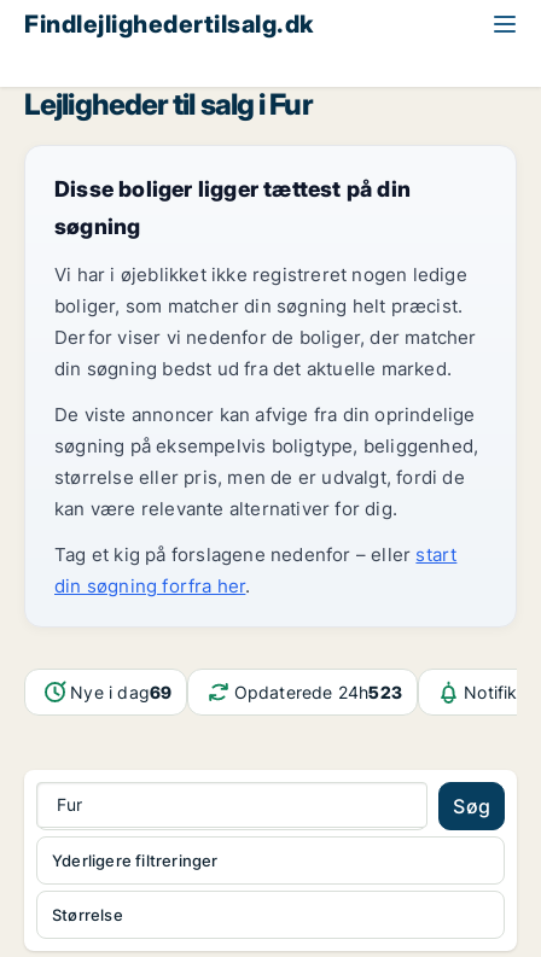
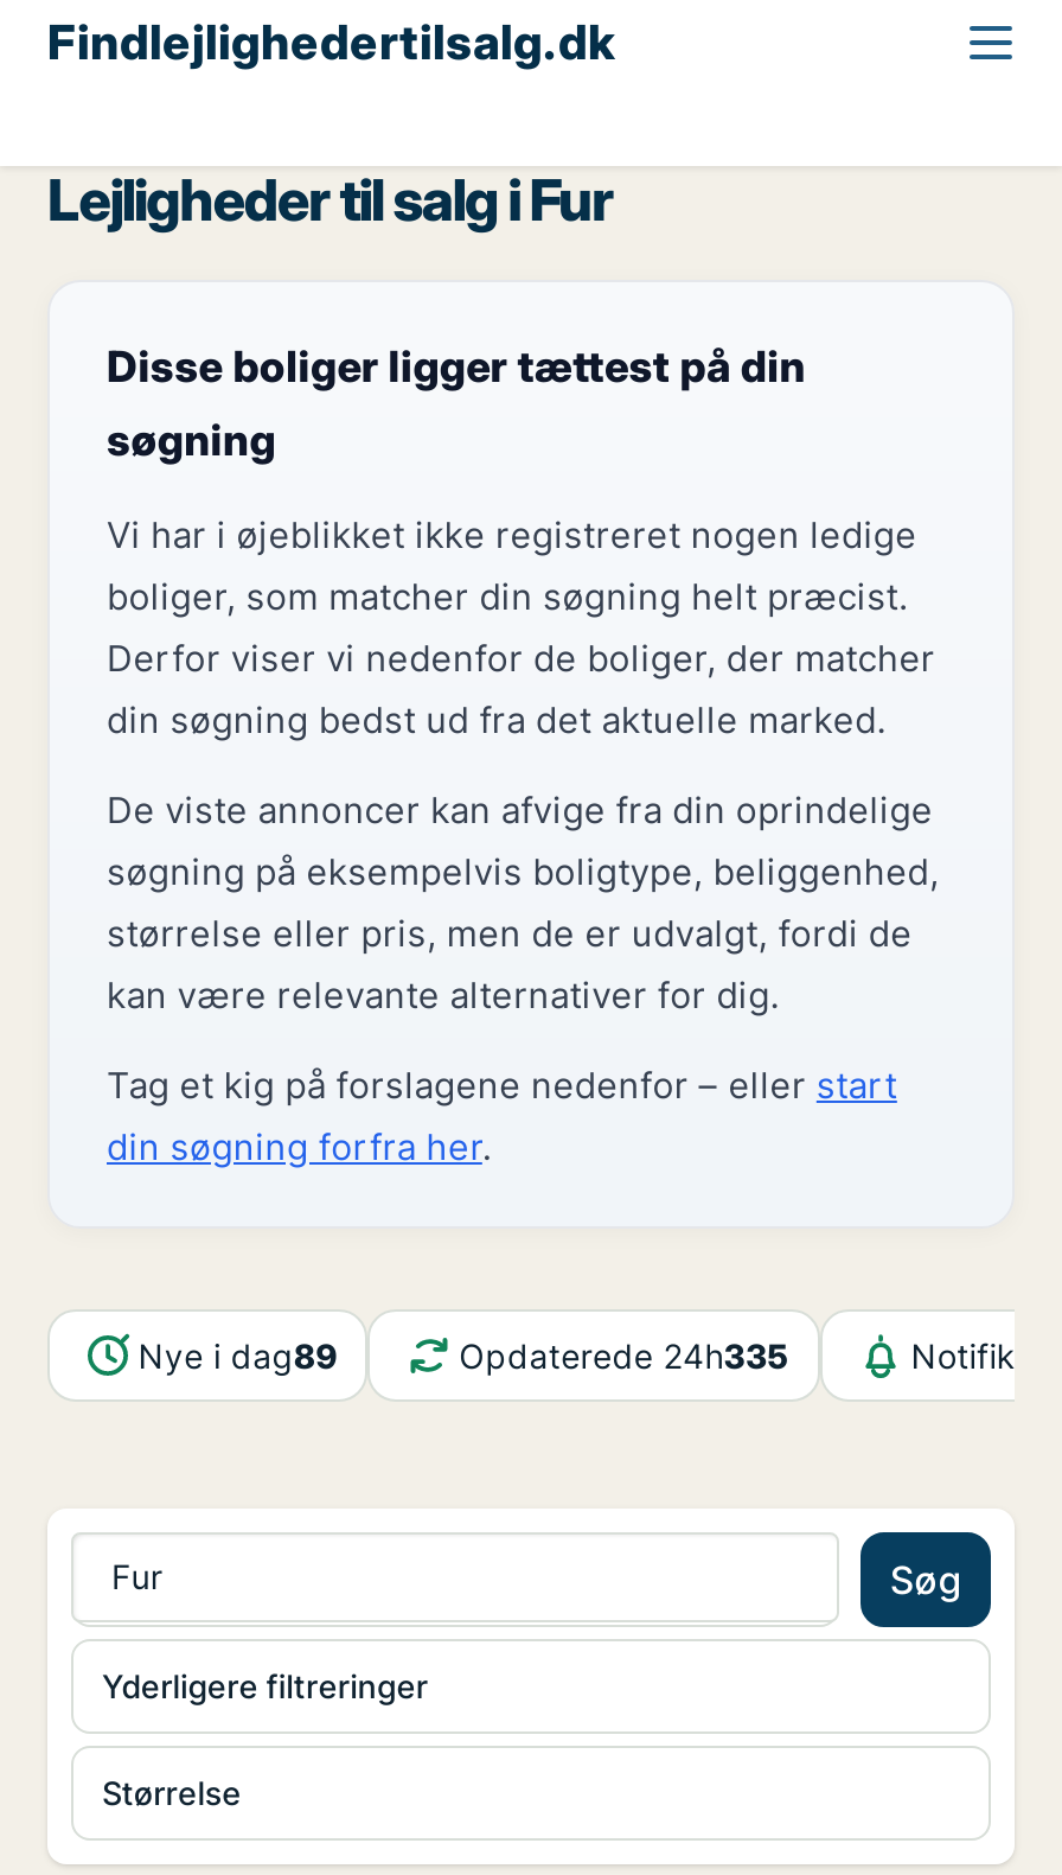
- Nye i dag69
+ Nye i dag89

- Opdaterede 24h523
+ Opdaterede 24h335
